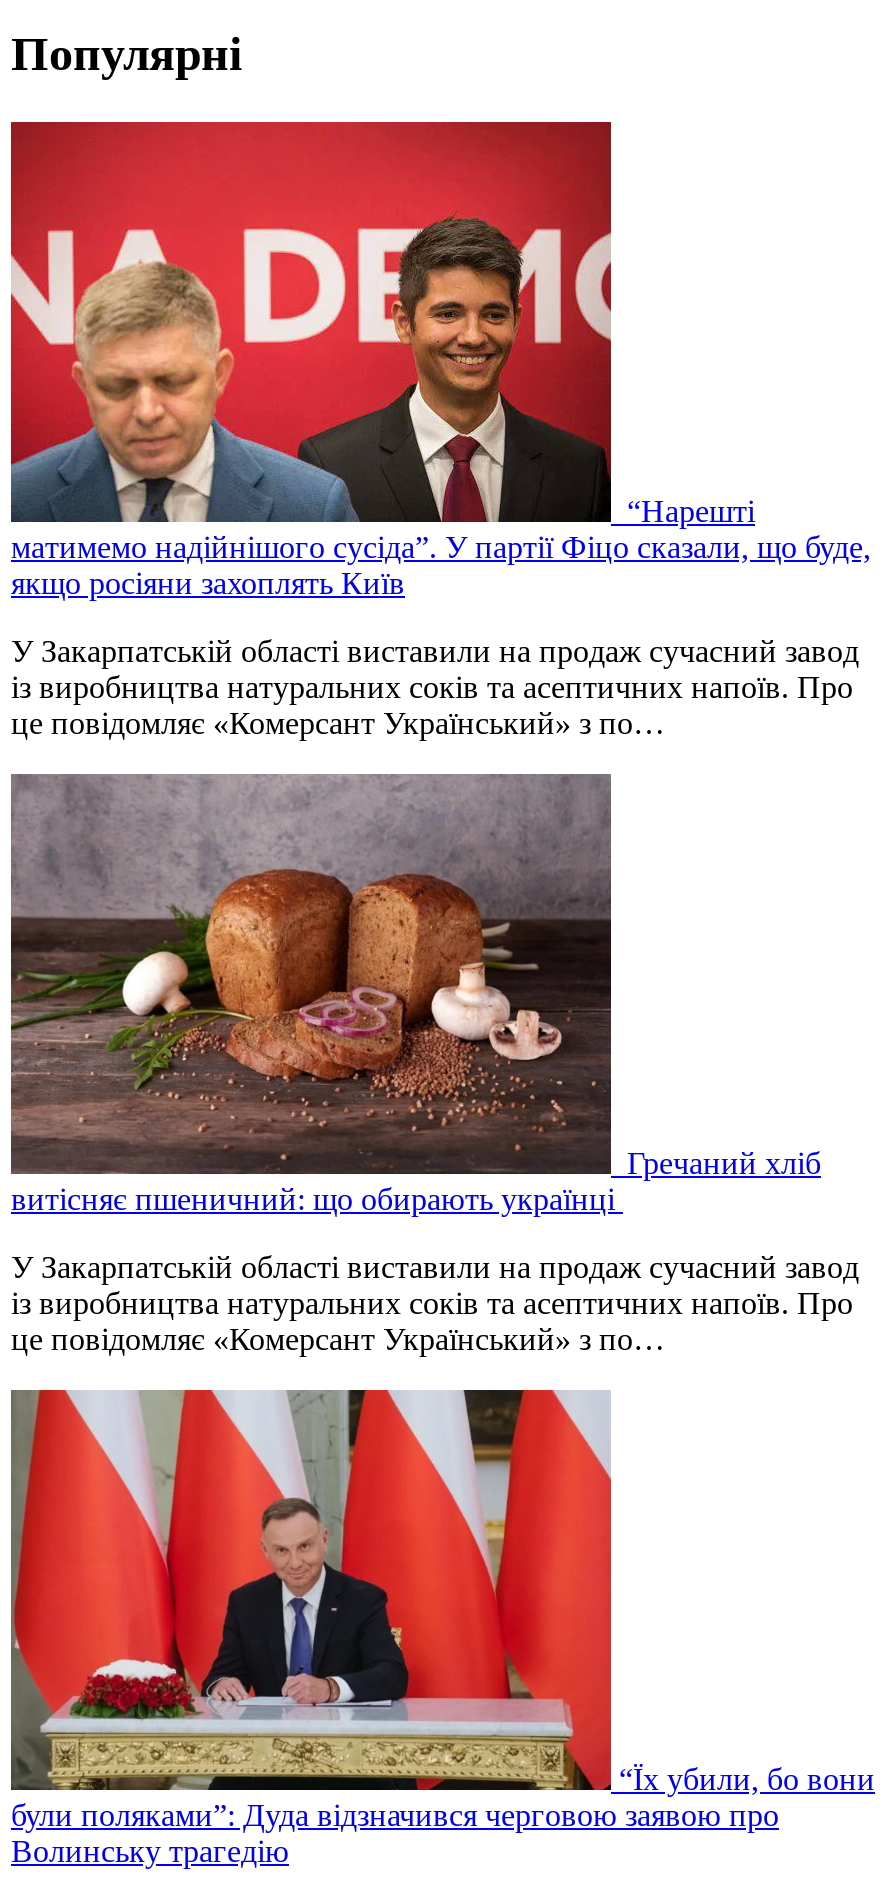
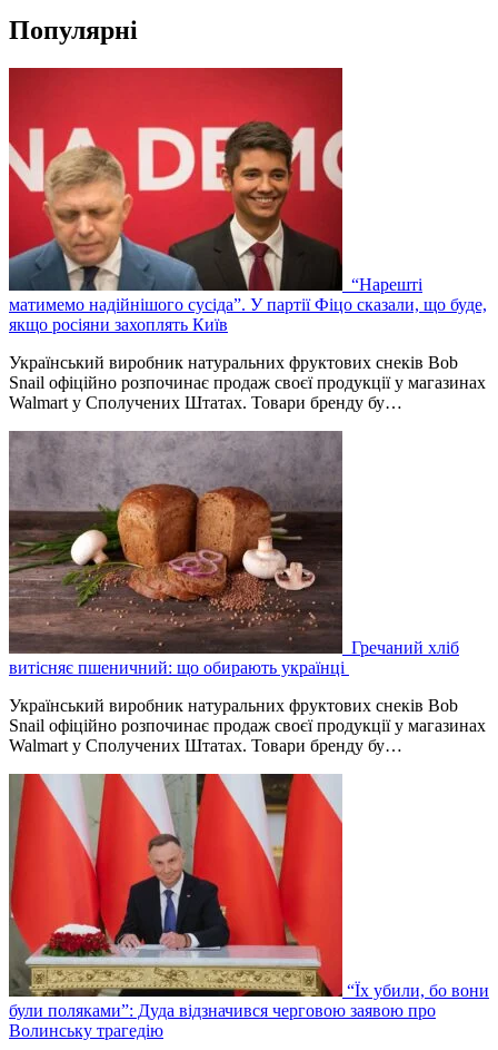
- У Закарпатській області виставили на продаж сучасний завод
- із виробництва натуральних соків та асептичних напоїв. Про
- це повідомляє «Комерсант Український» з по…
+ Український виробник натуральних фруктових снеків Bob
+ Snail офіційно розпочинає продаж своєї продукції у магазинах
+ Walmart у Сполучених Штатах. Товари бренду бу…

- У Закарпатській області виставили на продаж сучасний завод
- із виробництва натуральних соків та асептичних напоїв. Про
- це повідомляє «Комерсант Український» з по…
+ Український виробник натуральних фруктових снеків Bob
+ Snail офіційно розпочинає продаж своєї продукції у магазинах
+ Walmart у Сполучених Штатах. Товари бренду бу…
